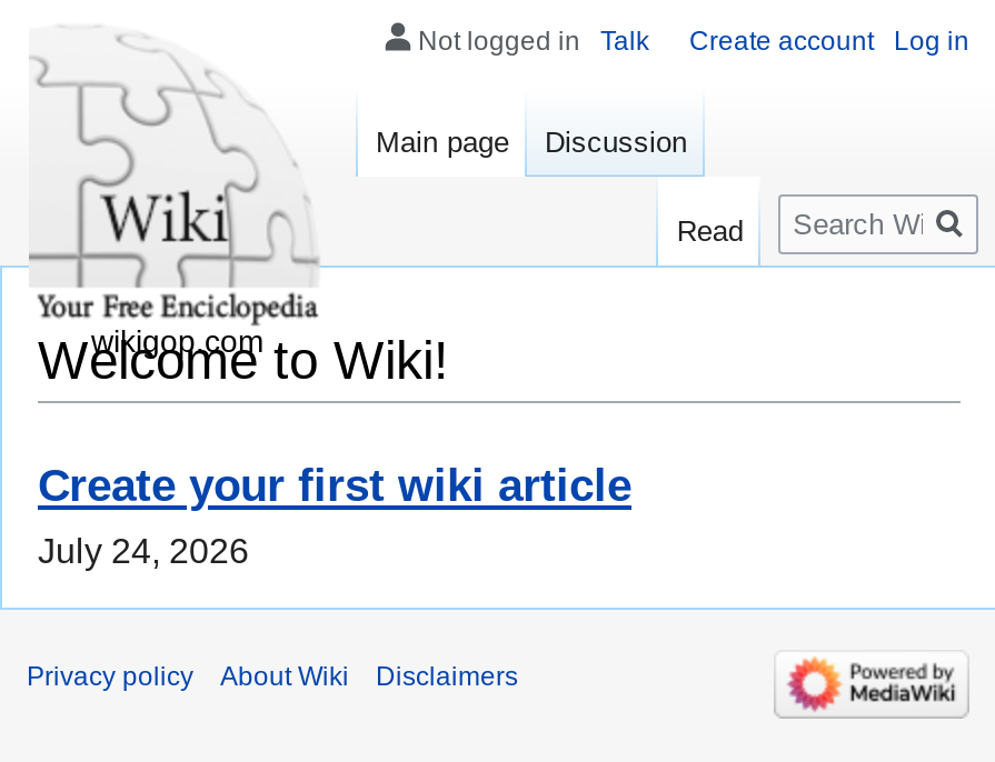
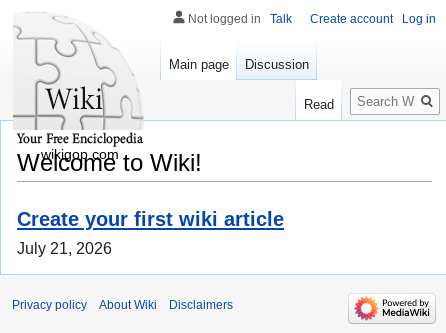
- July 24, 2026
+ July 21, 2026
